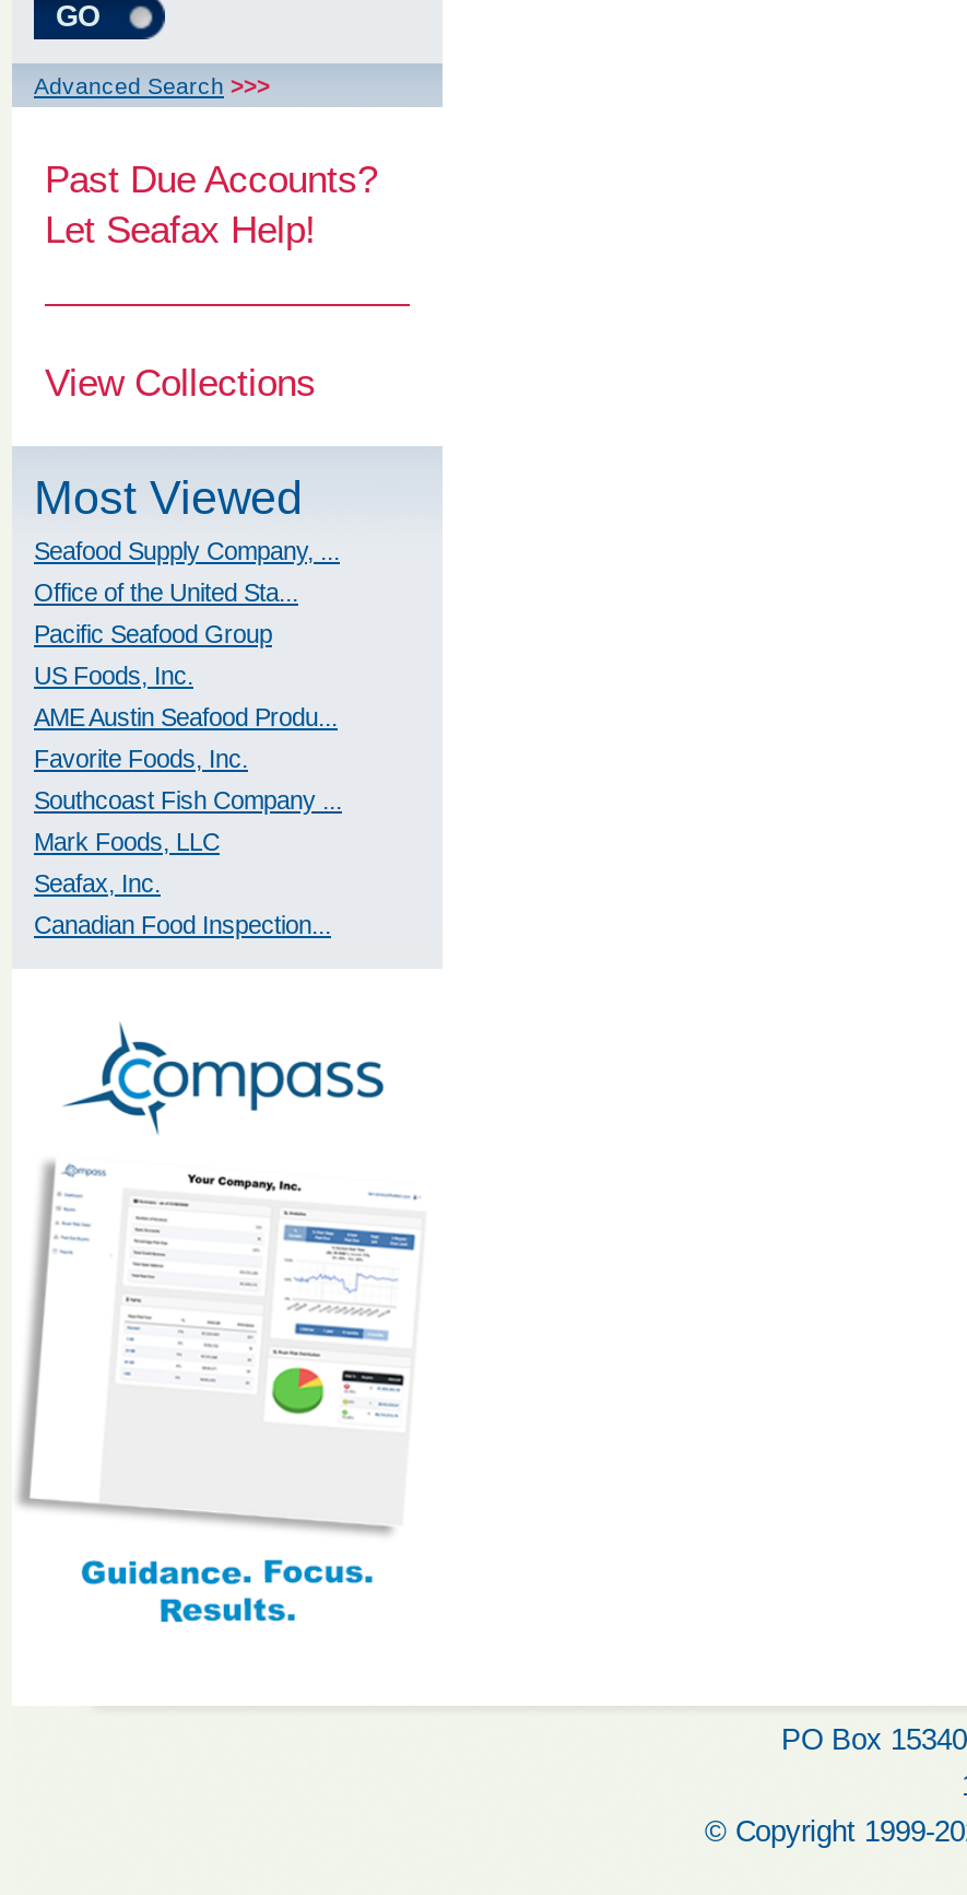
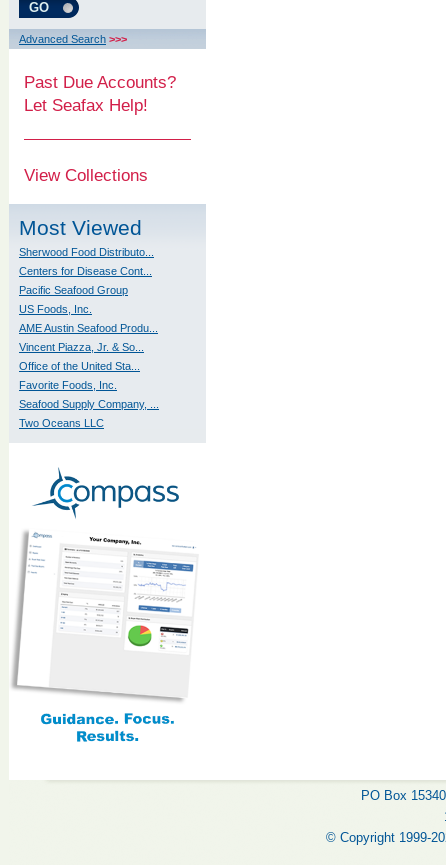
moved down: Seafood Supply Company, ...

+ Sherwood Food Distributo...

+ Centers for Disease Cont...

moved down: Office of the United Sta...

+ Vincent Piazza, Jr. & So...

moved down: Favorite Foods, Inc.

- Southcoast Fish Company ...
- Mark Foods, LLC
- Seafax, Inc.
- Canadian Food Inspection...
+ Two Oceans LLC
